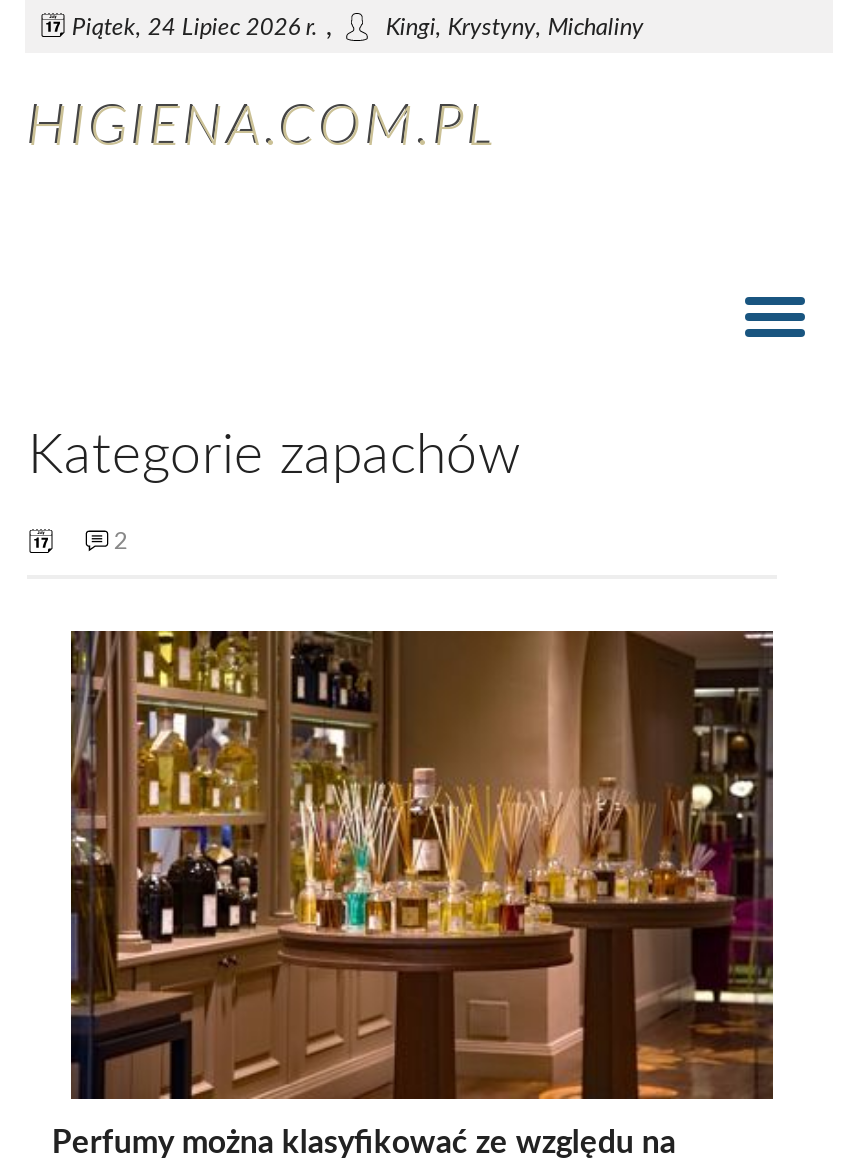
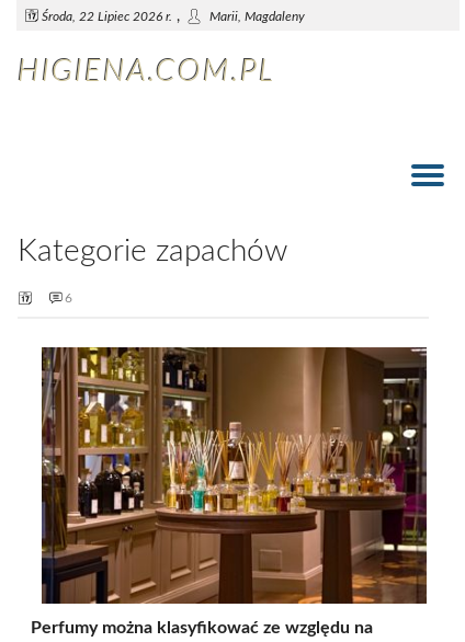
- Piątek, 24 Lipiec 2026 r.,
- Kingi, Krystyny, Michaliny
+ Środa, 22 Lipiec 2026 r.,
+ Marii, Magdaleny

- 2
+ 6
